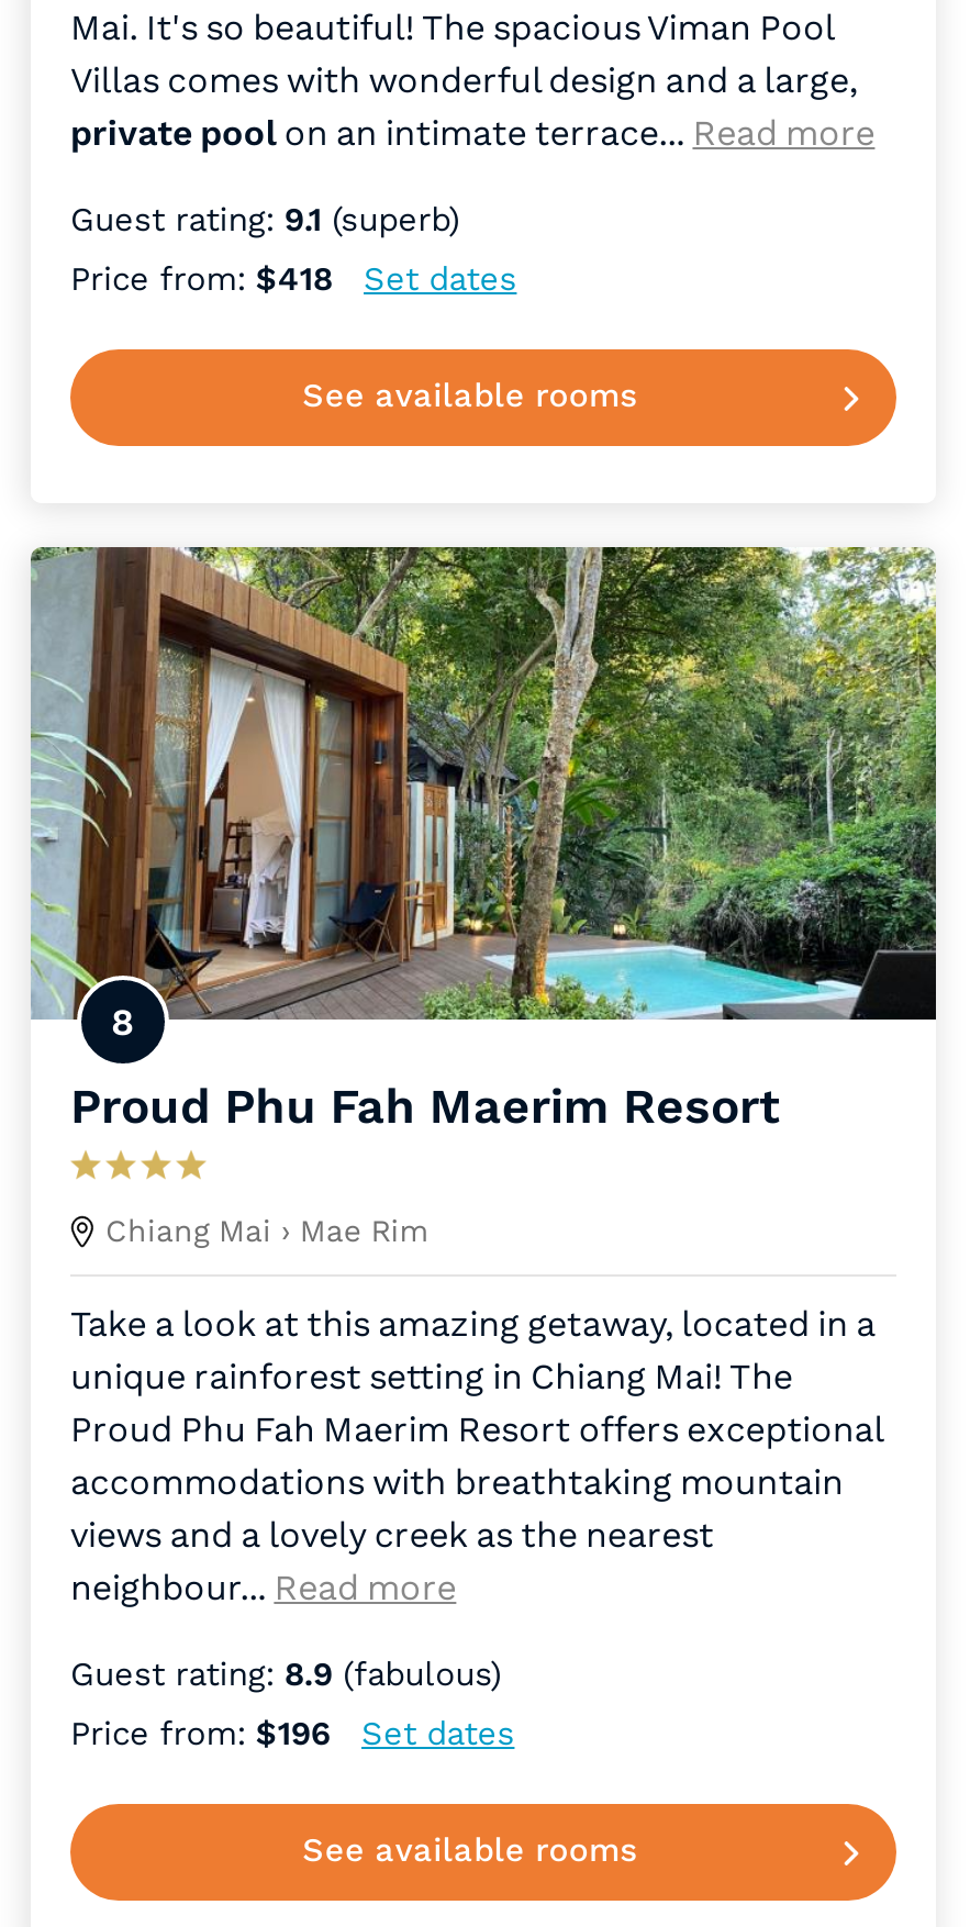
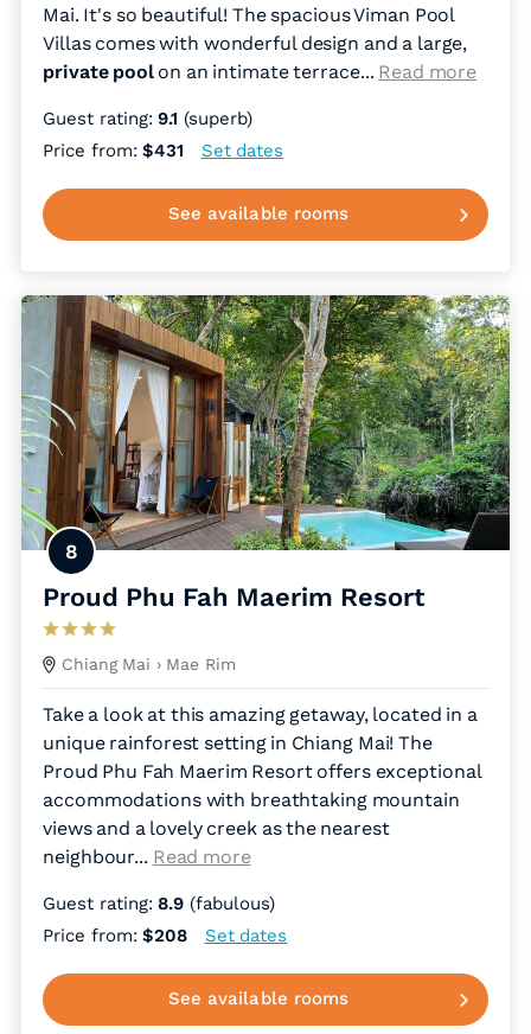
- Price from: $418 Set dates
+ Price from: $431 Set dates

- Price from: $196 Set dates
+ Price from: $208 Set dates
